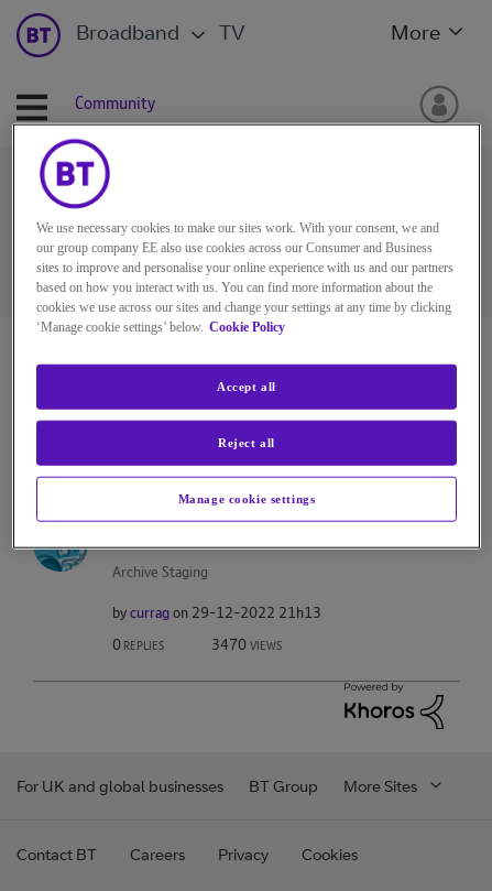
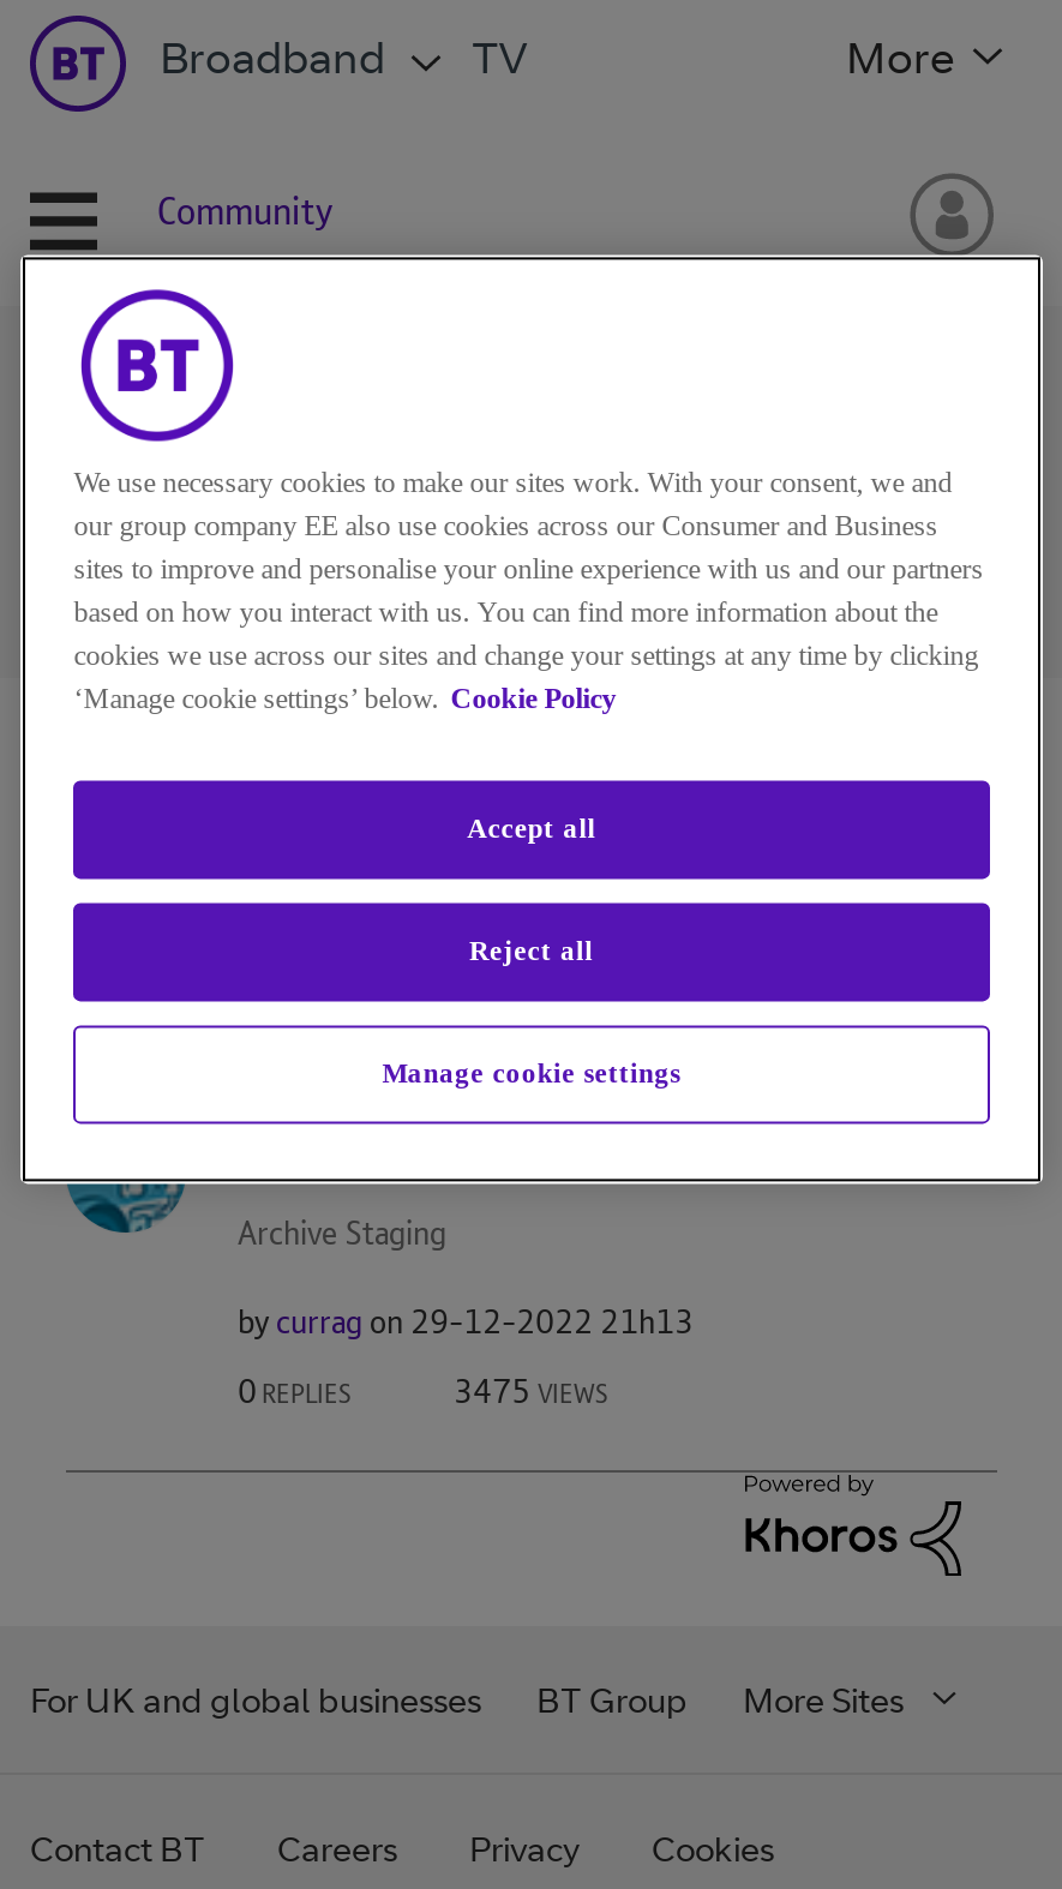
- 3470 VIEWS
+ 3475 VIEWS
